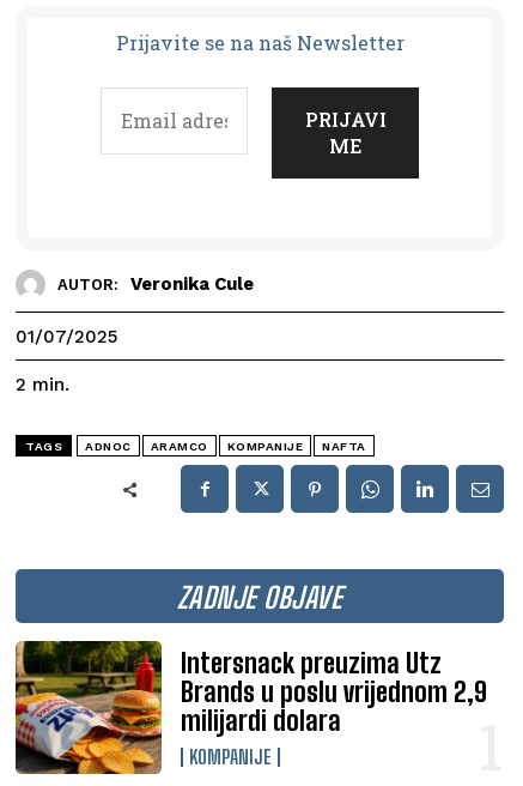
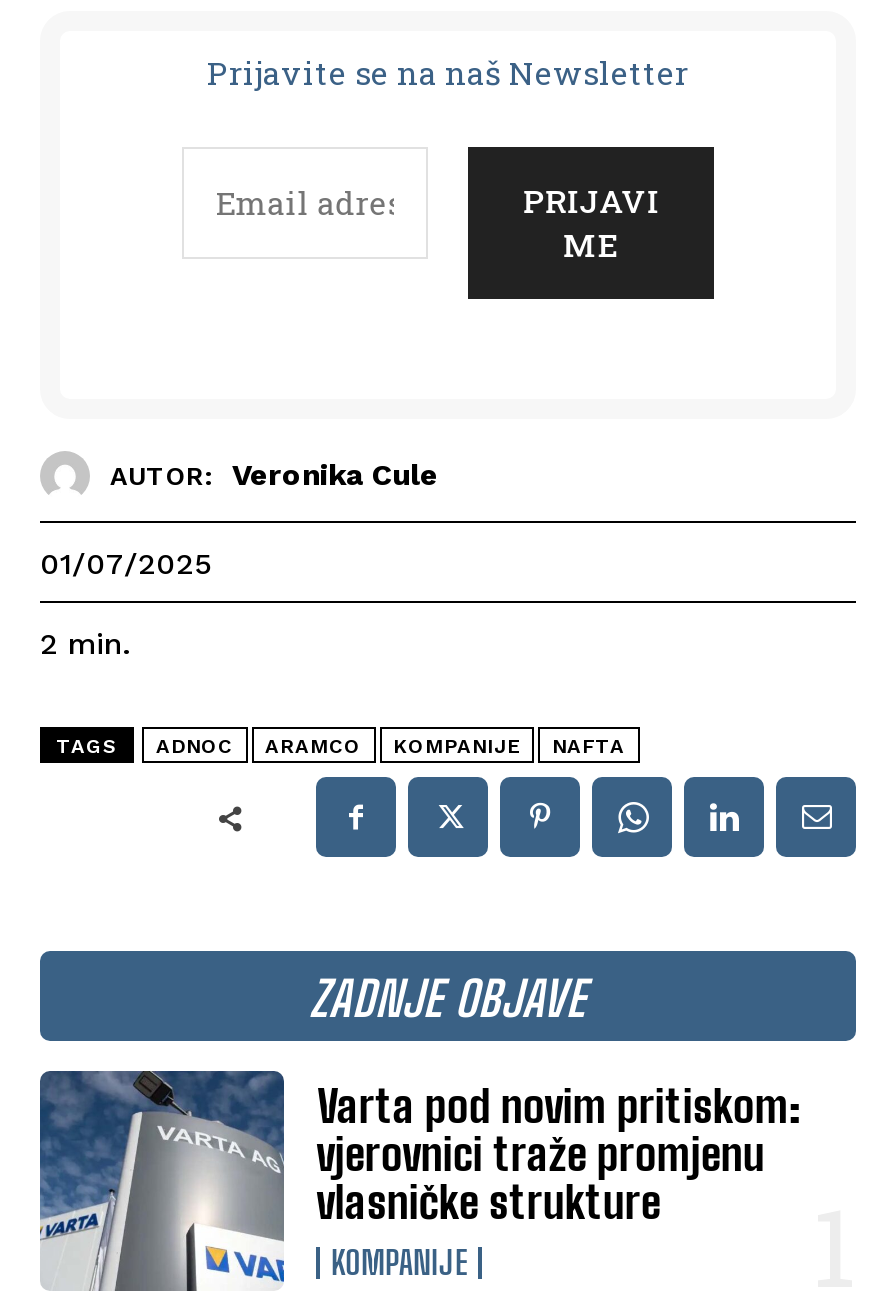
- [image]
- Intersnack preuzima Utz
- Brands u poslu vrijednom 2,9
- milijardi dolara
+ [image]
+ Varta pod novim pritiskom:
+ vjerovnici traže promjenu
+ vlasničke strukture
